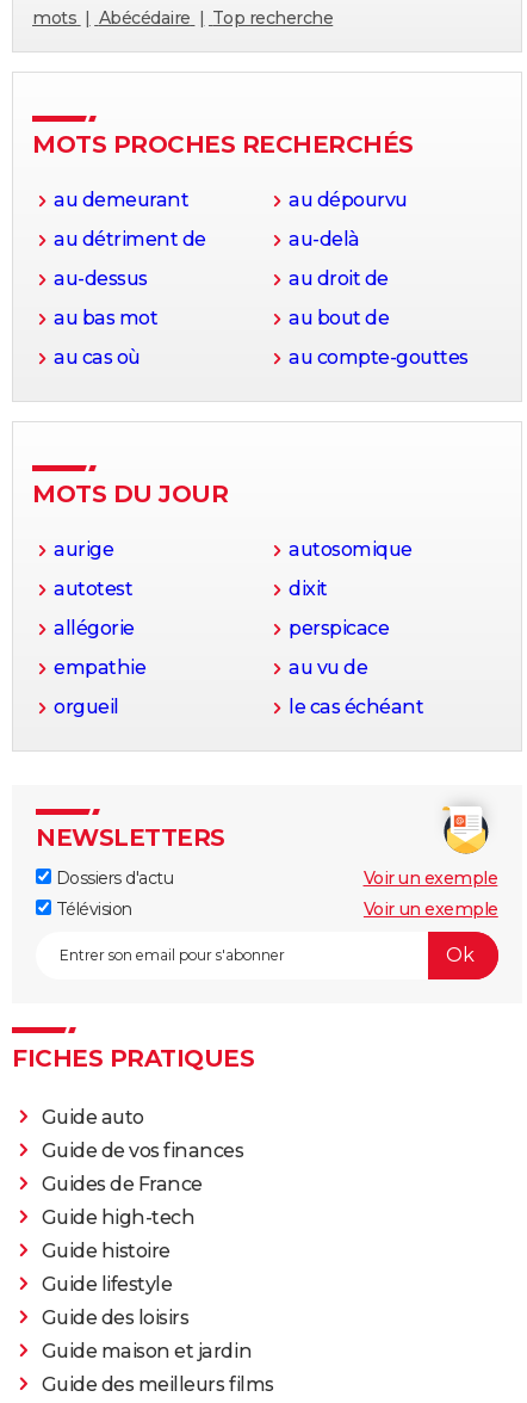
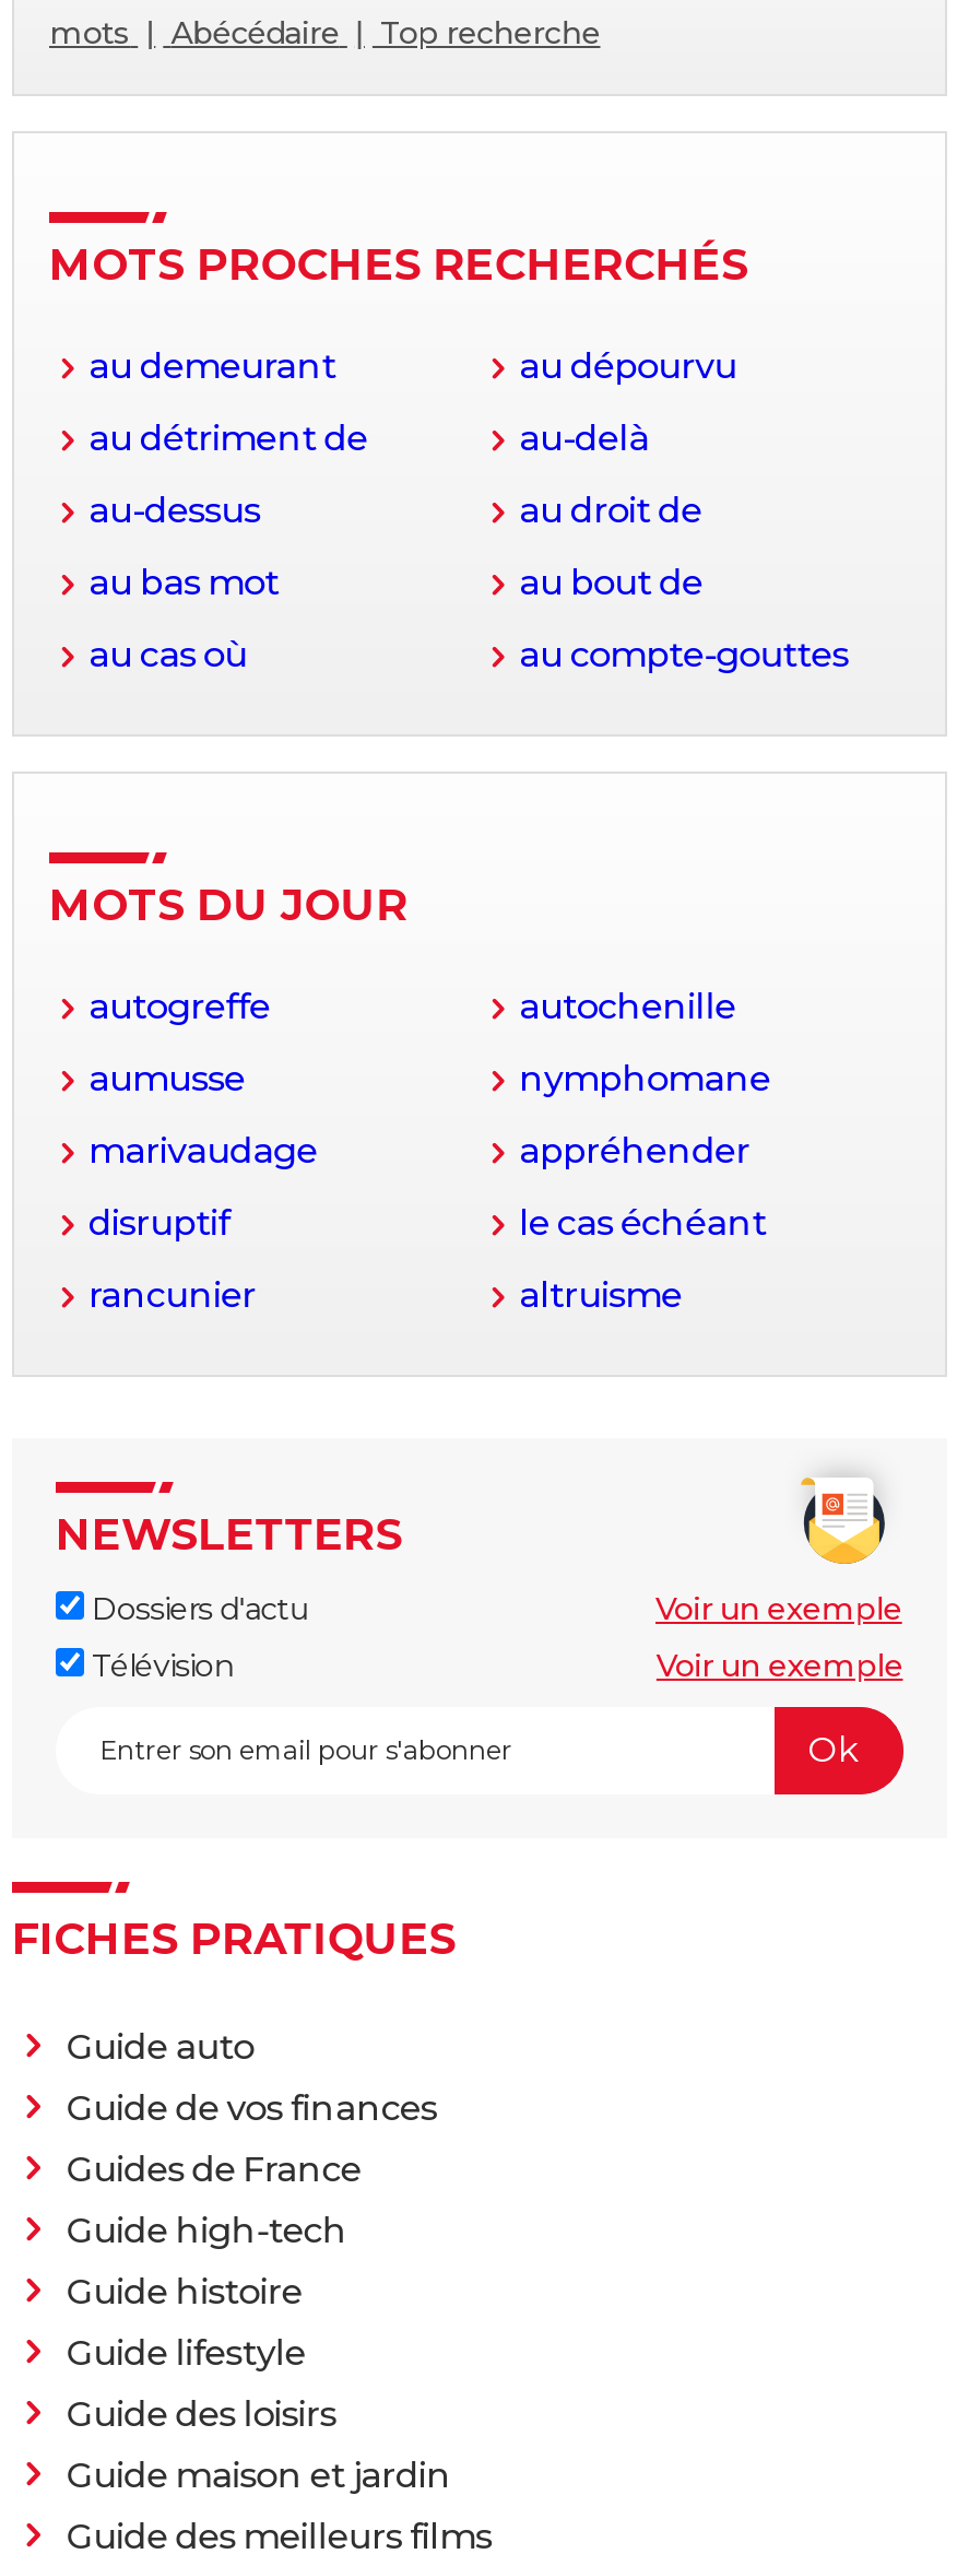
- aurige
- autosomique
- autotest
- dixit
- allégorie
- perspicace
- empathie
- au vu de
- orgueil
+ autogreffe
+ autochenille
+ aumusse
+ nymphomane
+ marivaudage
+ appréhender
+ disruptif

moved up: le cas échéant

+ rancunier
+ altruisme
